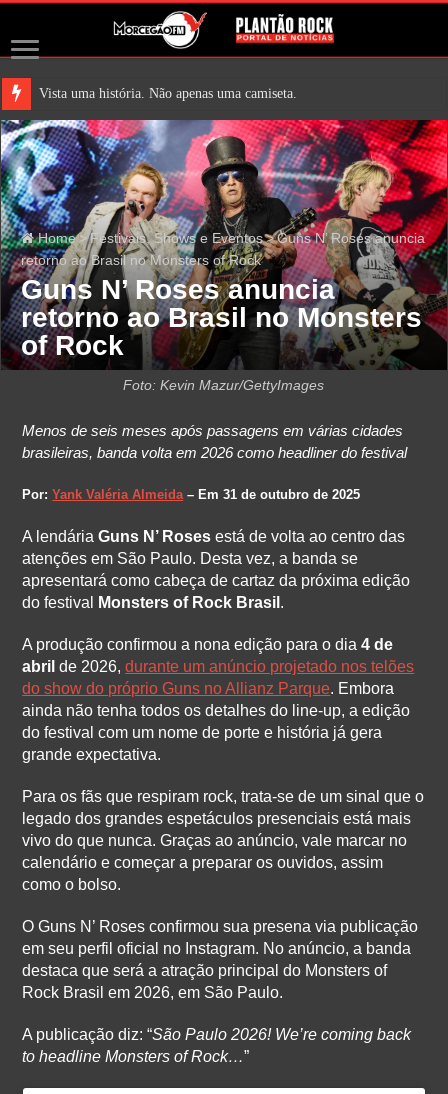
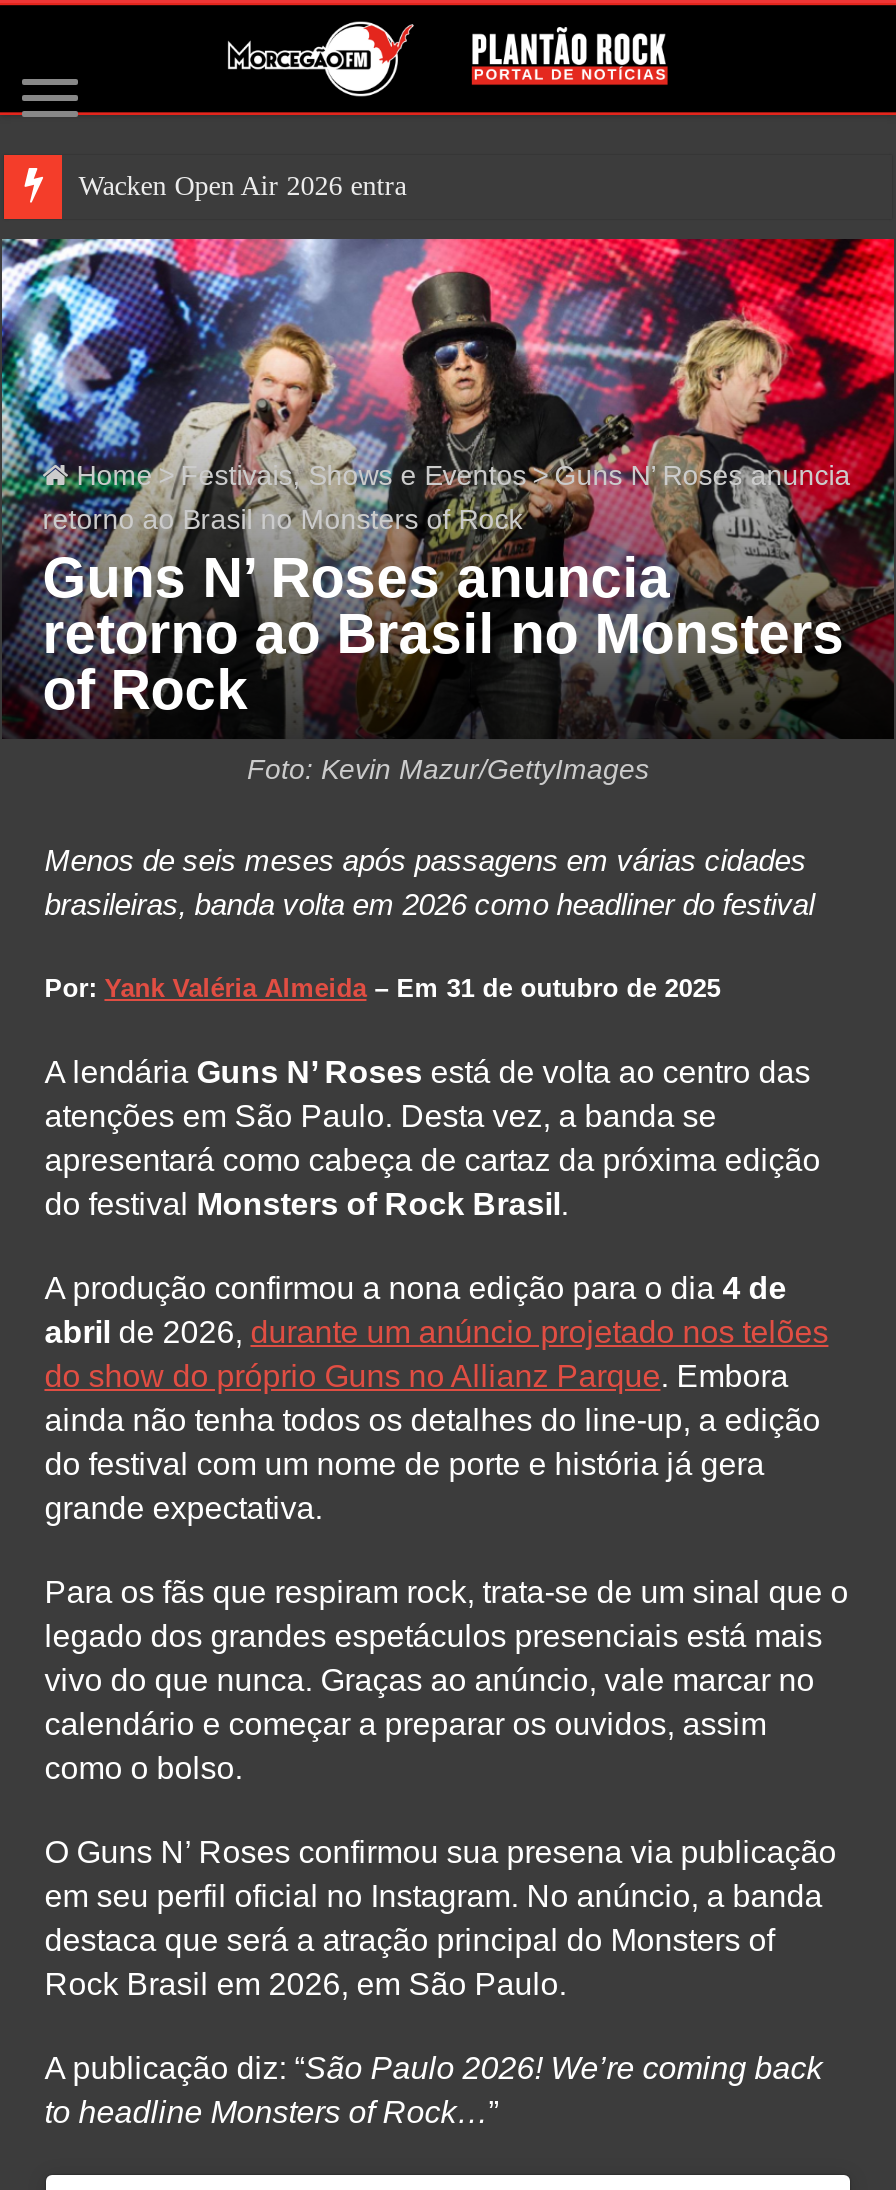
- Vista uma história. Não apenas uma camiseta.
